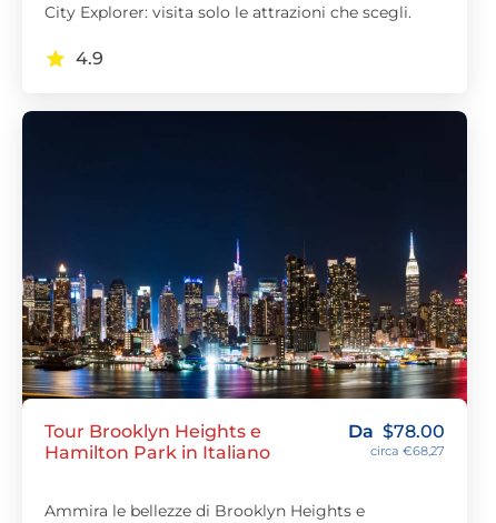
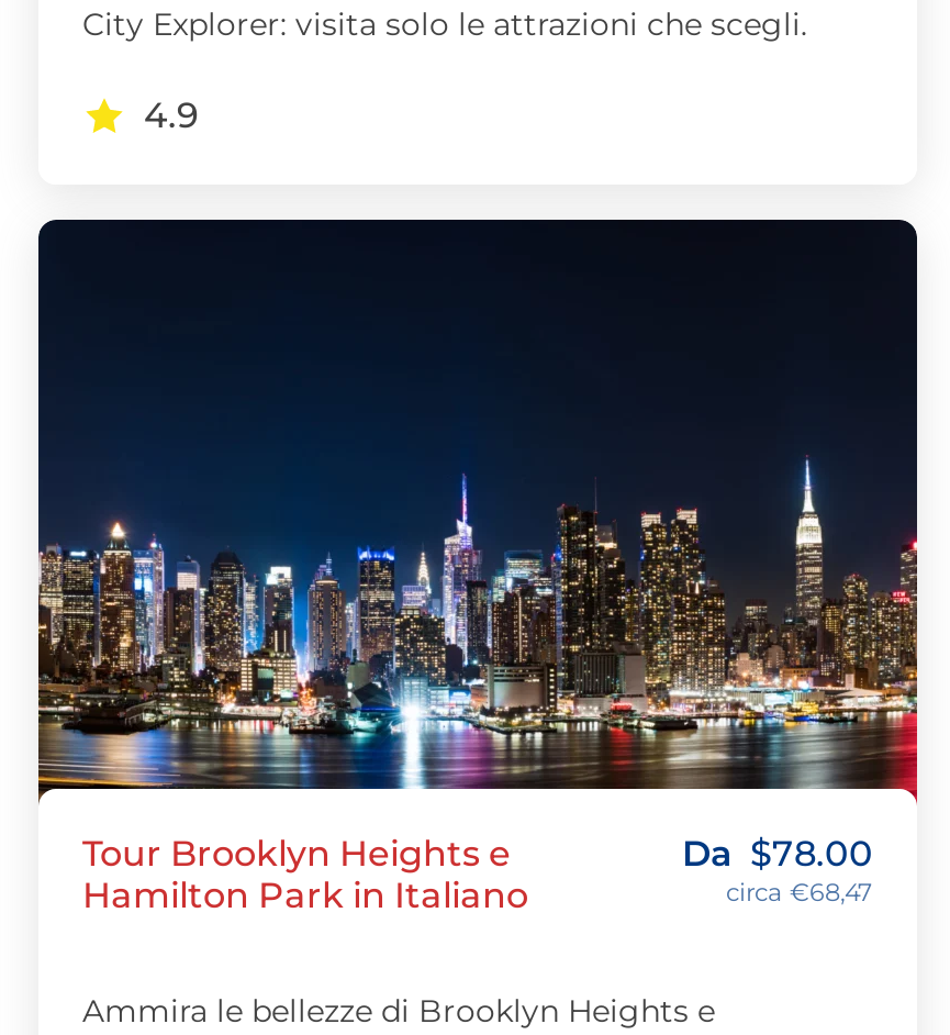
- circa €68,27
+ circa €68,47
